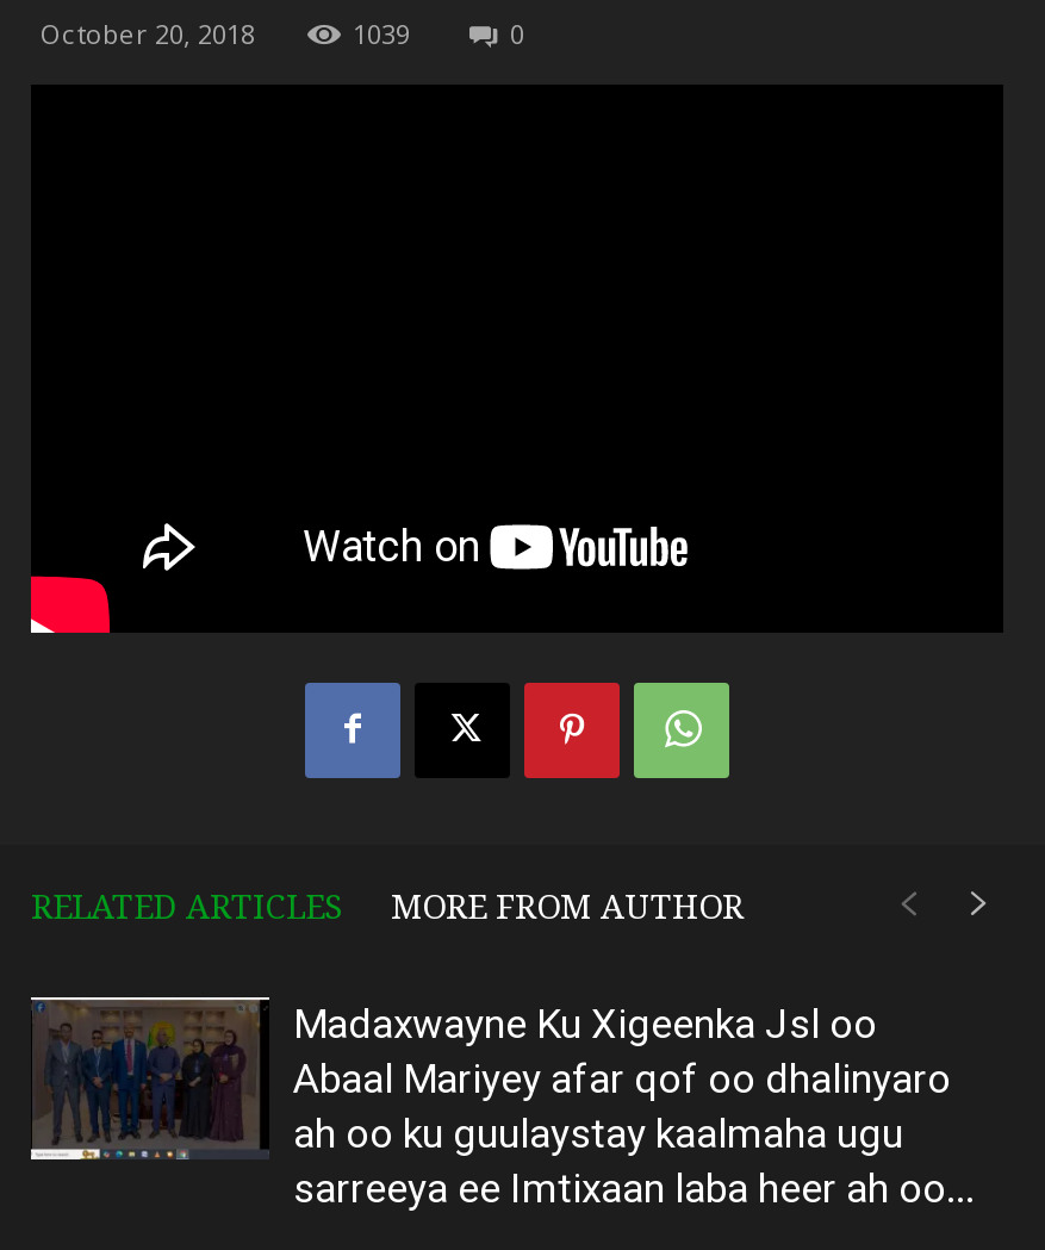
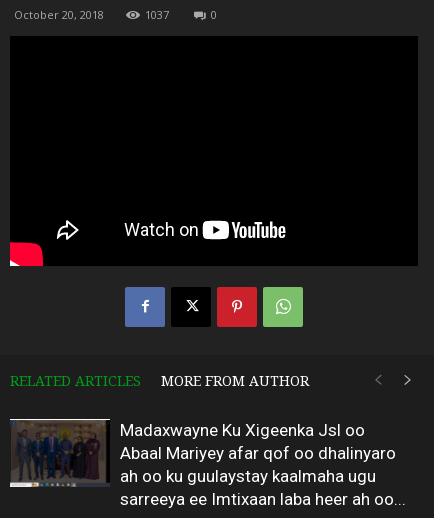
- 1039
+ 1037
